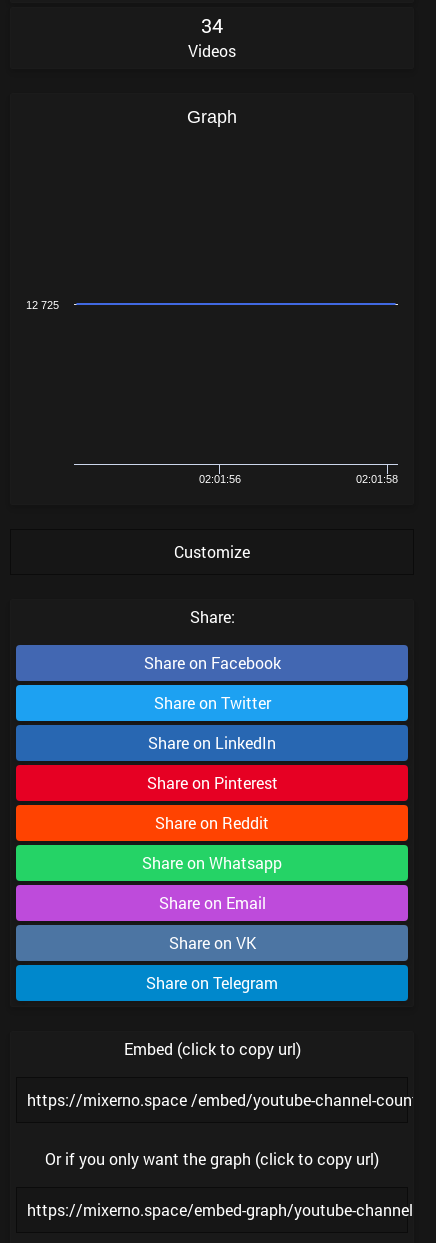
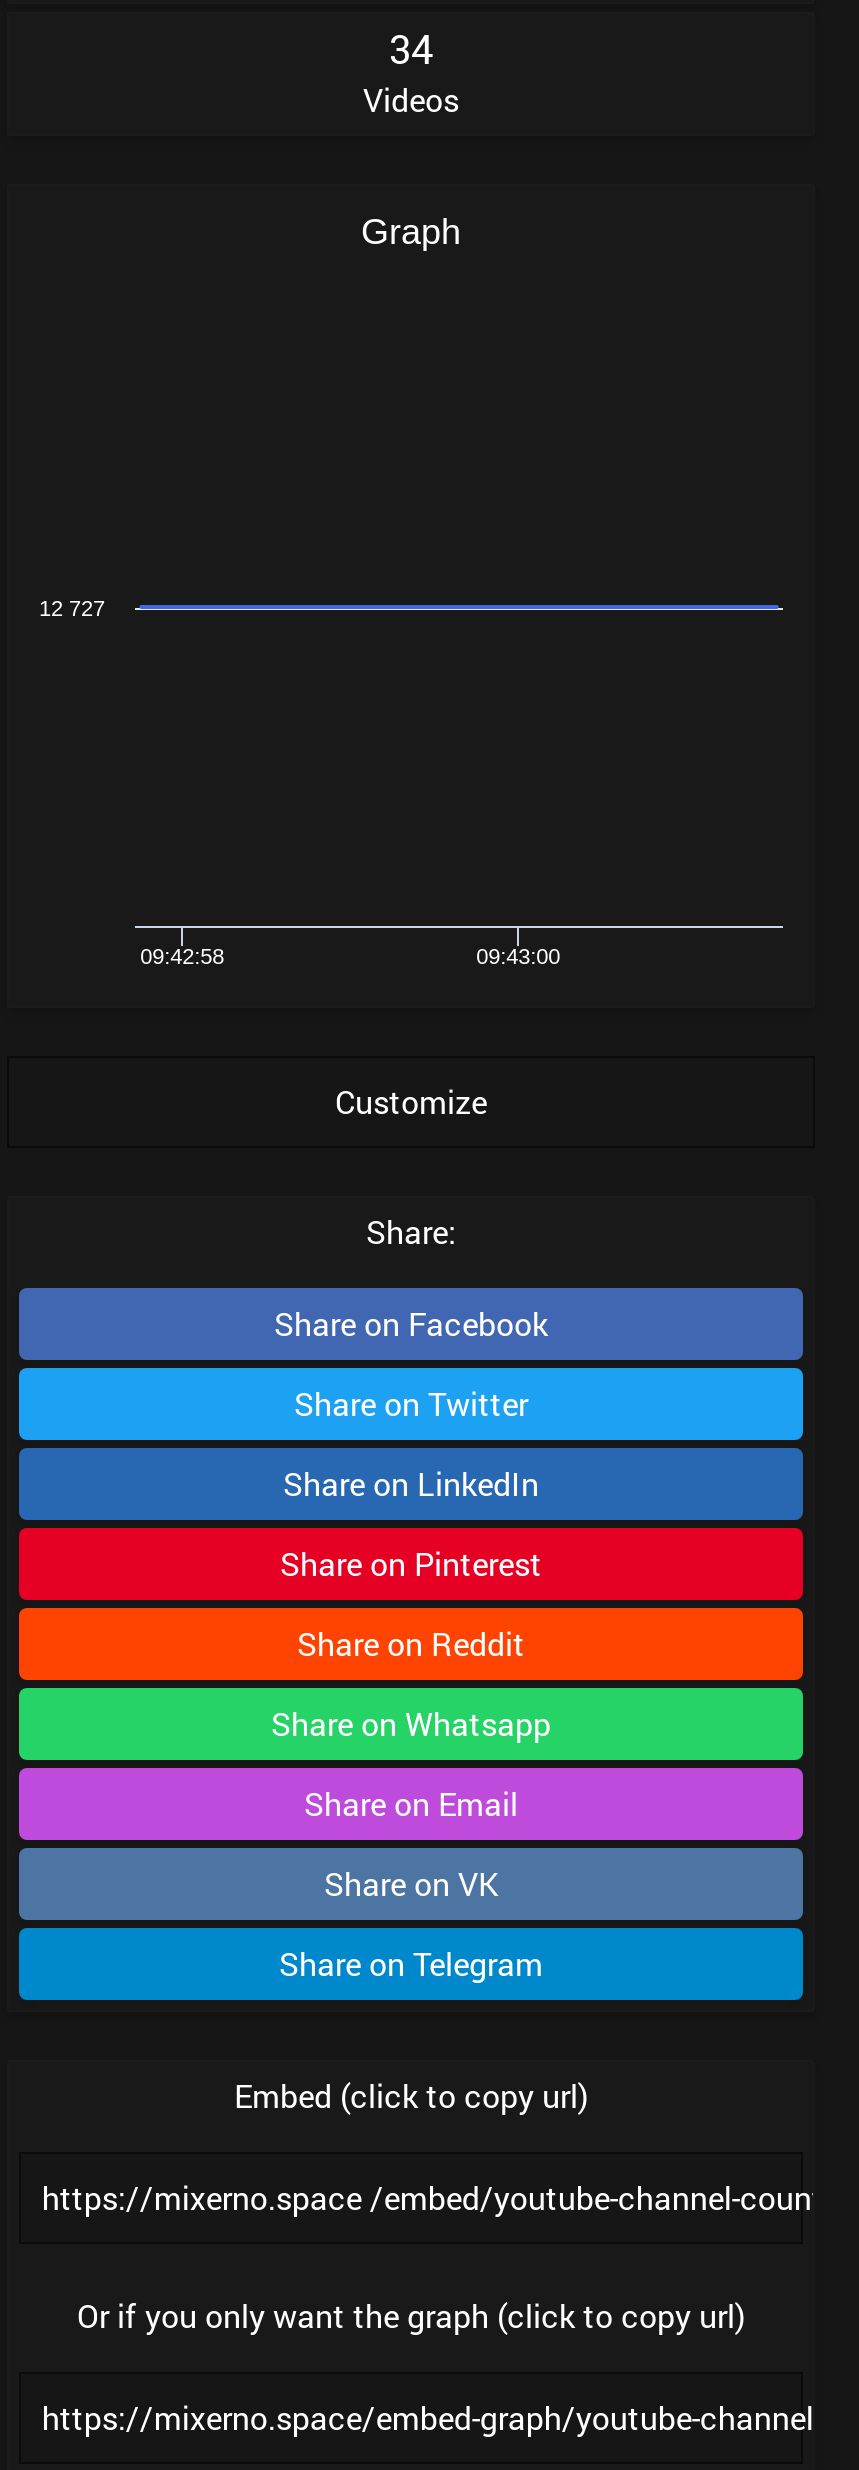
- 12 725
+ 12 727

- 02:01:56
+ 09:42:58

- 02:01:58
+ 09:43:00
